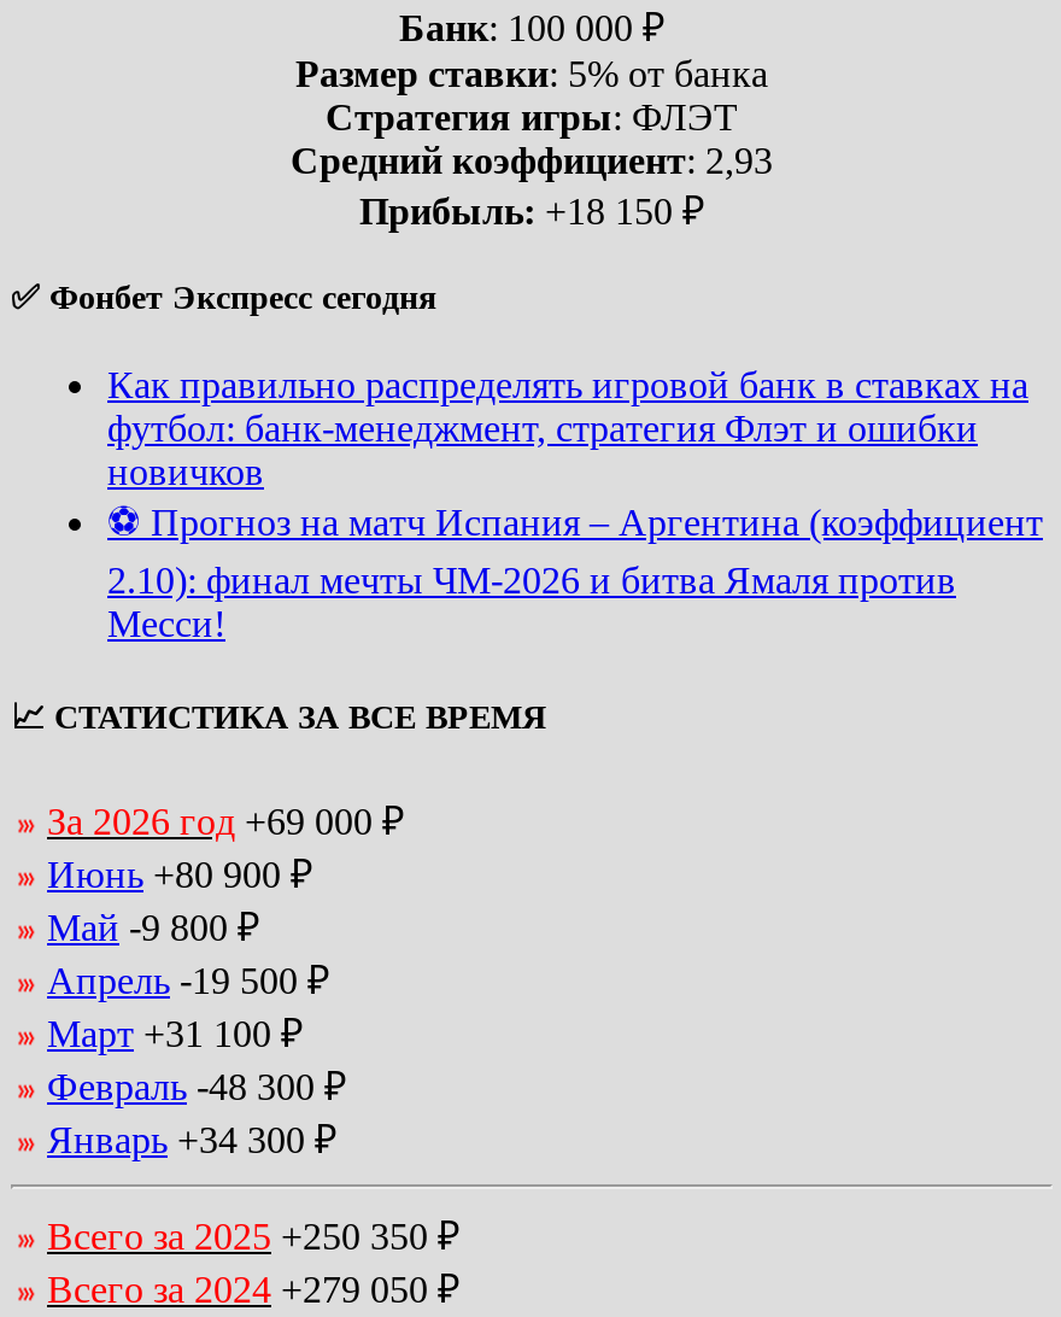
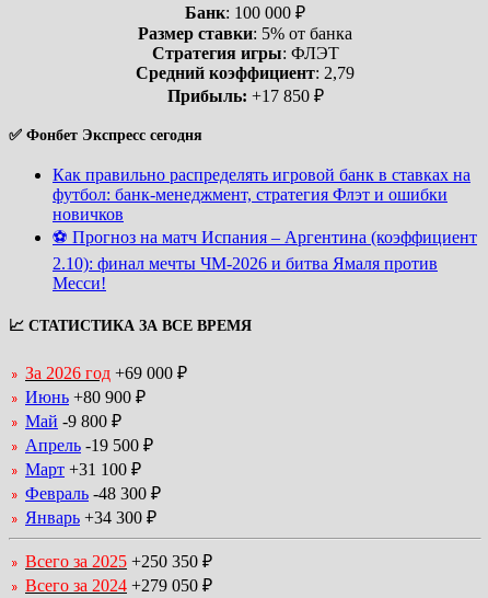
- Средний коэффициент: 2,93
+ Средний коэффициент: 2,79

- Прибыль: +18 150 ₽
+ Прибыль: +17 850 ₽
